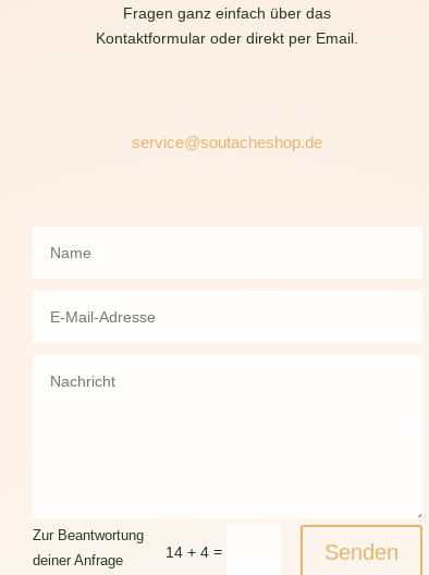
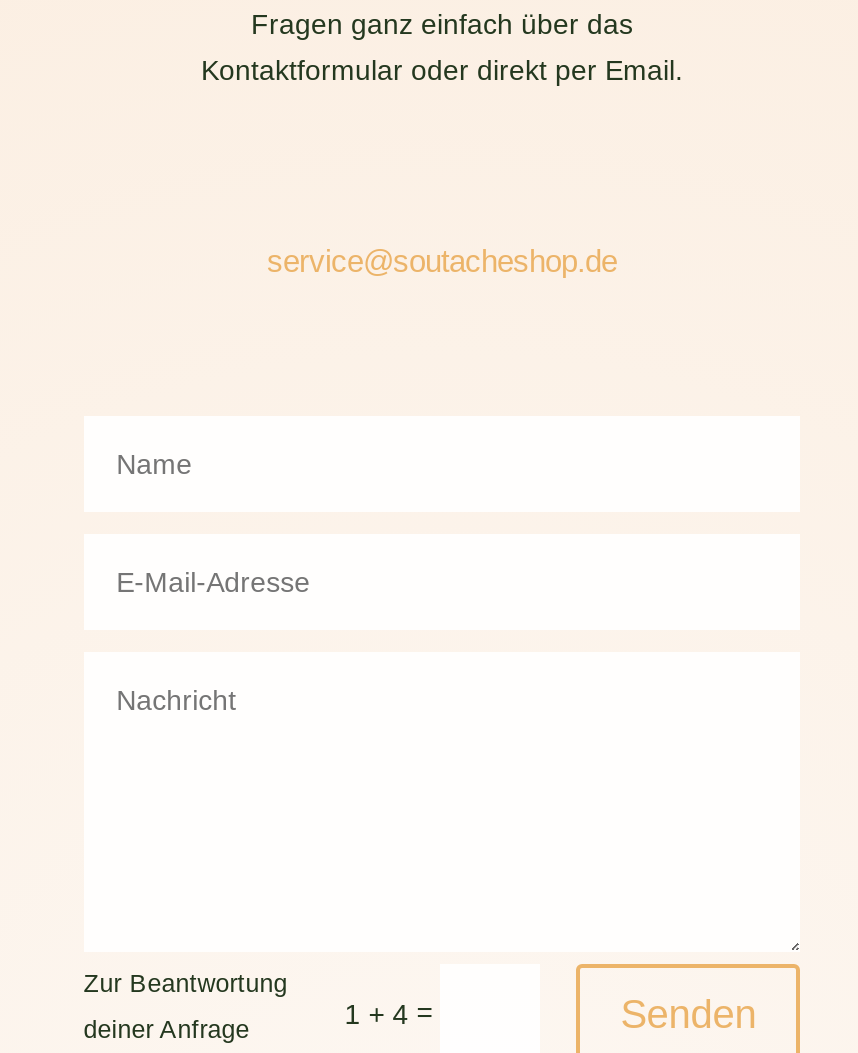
- 14 + 4 =
+ 1 + 4 =
